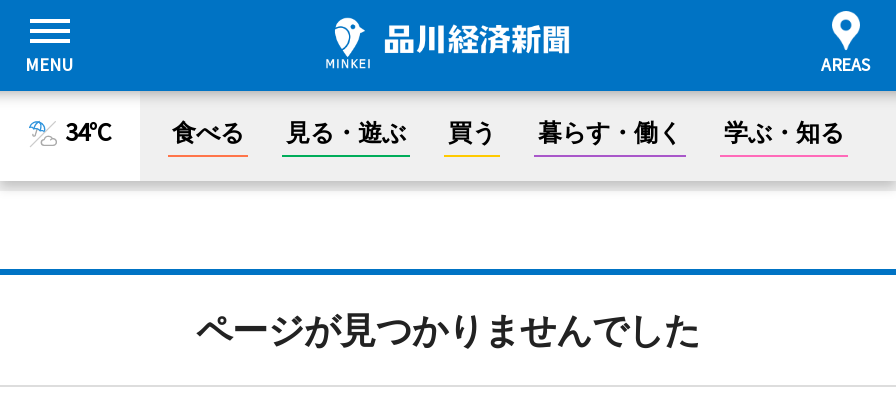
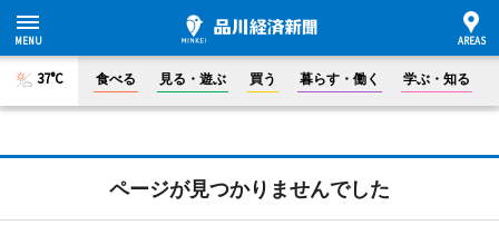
- 34°C 食べる 見る・遊ぶ 買う 暮らす・働く 学ぶ・知る
+ 37°C 食べる 見る・遊ぶ 買う 暮らす・働く 学ぶ・知る
